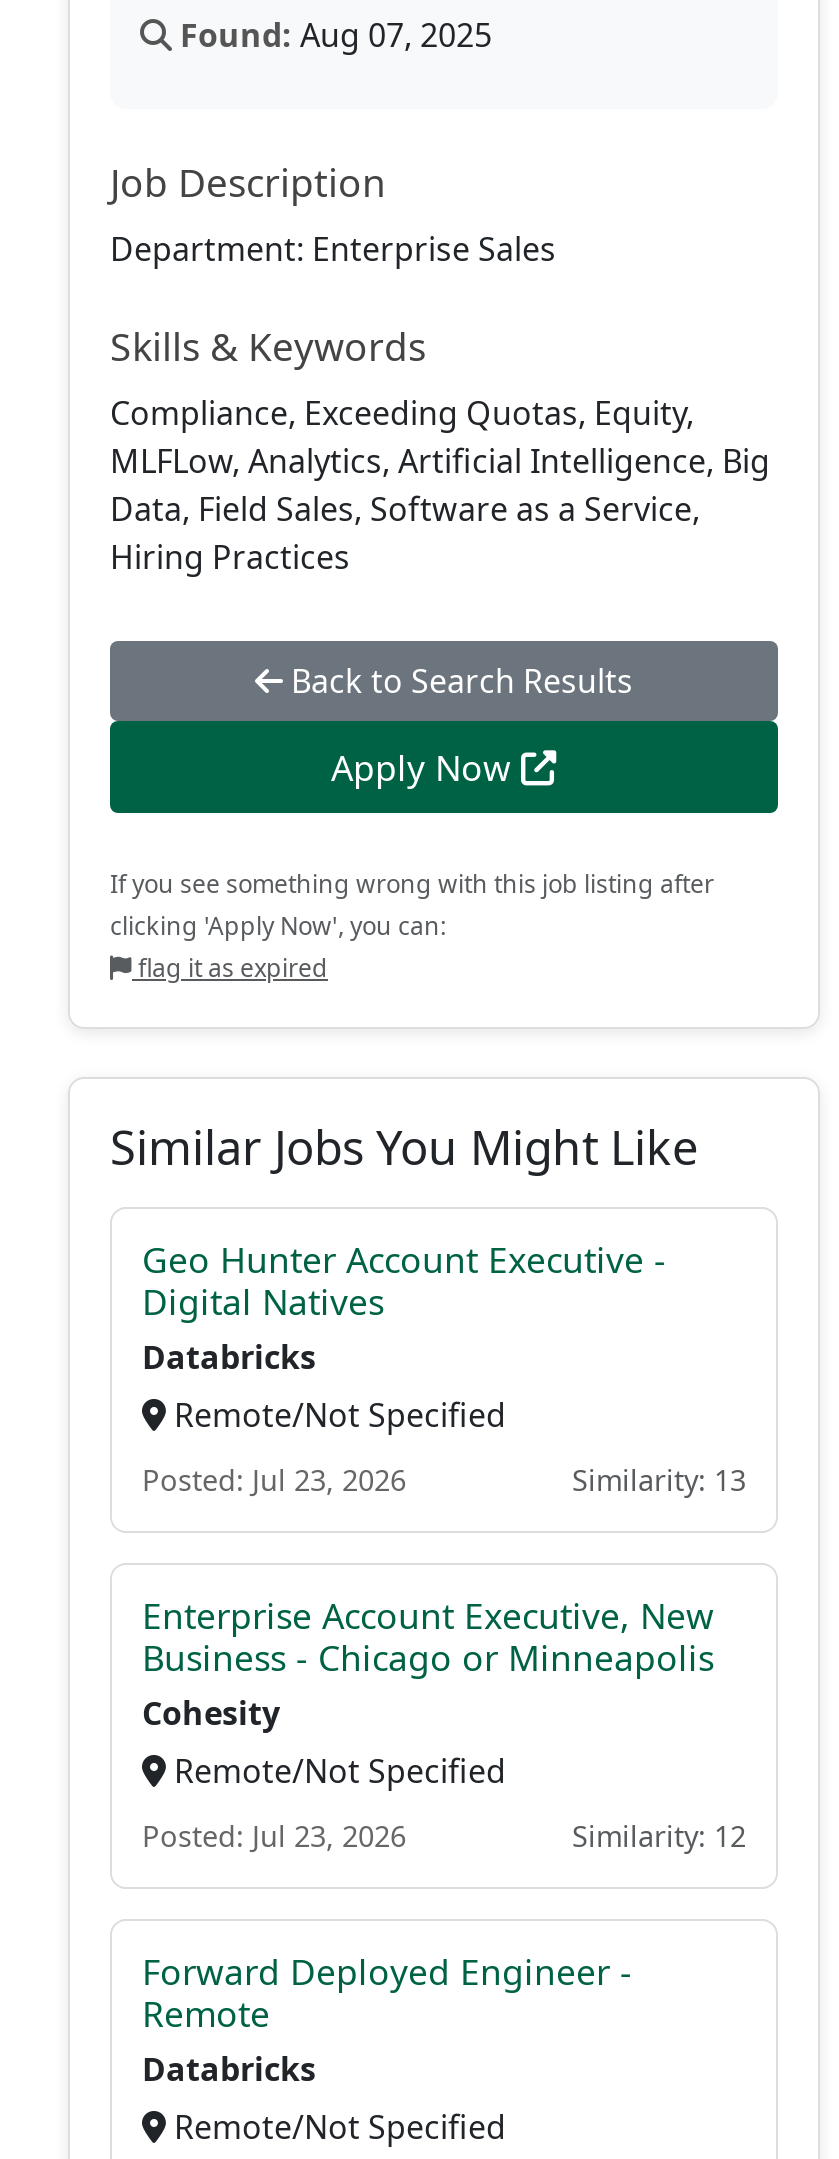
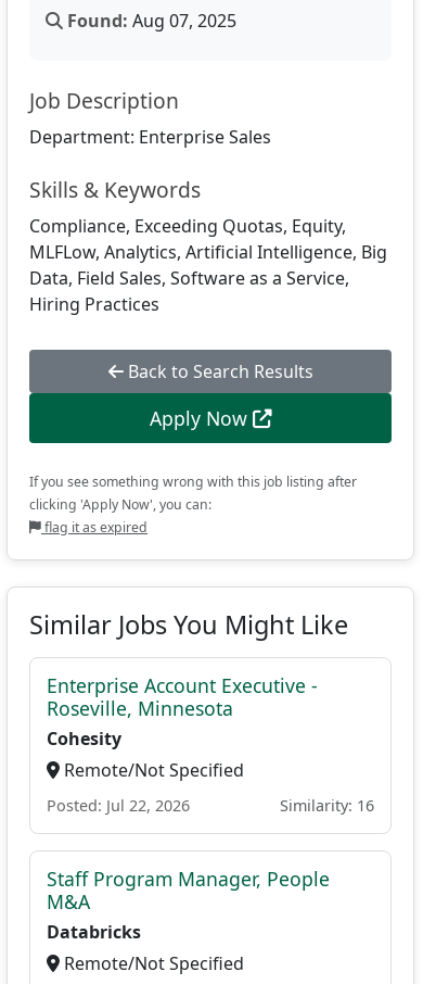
- Geo Hunter Account Executive -
- Digital Natives
- Databricks
- Remote/Not Specified
- Posted: Jul 23, 2026
- Similarity: 13
- Enterprise Account Executive, New
- Business - Chicago or Minneapolis
+ Enterprise Account Executive -
+ Roseville, Minnesota

- Posted: Jul 23, 2026
- Similarity: 12
+ Posted: Jul 22, 2026
+ Similarity: 16

- Forward Deployed Engineer -
- Remote
+ Staff Program Manager, People
+ M&A
